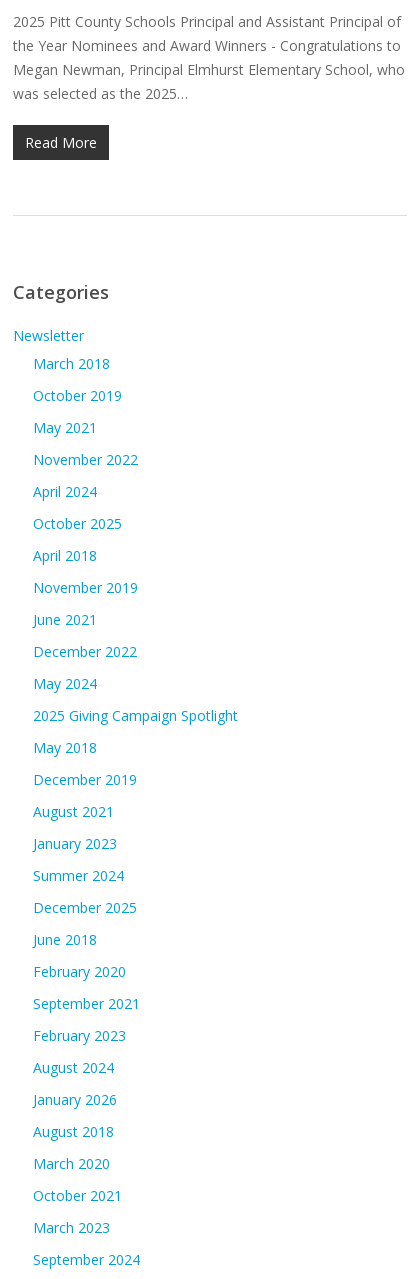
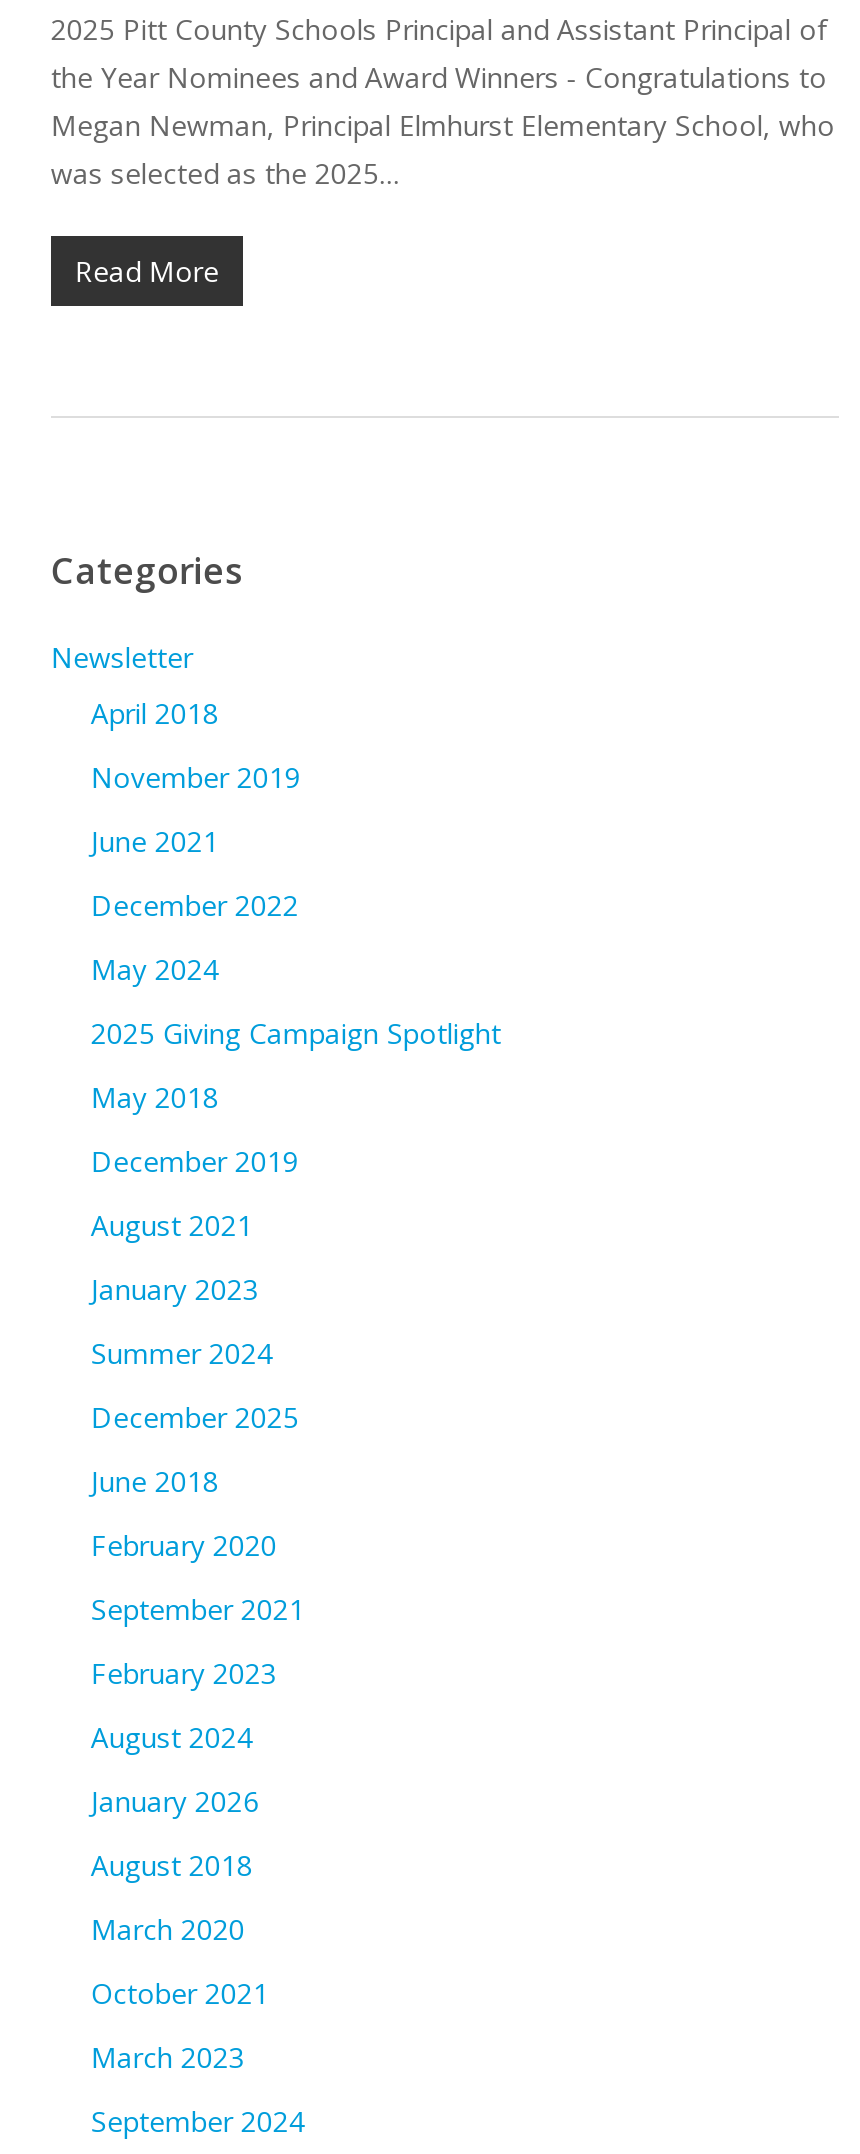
- March 2018
- October 2019
- May 2021
- November 2022
- April 2024
- October 2025
